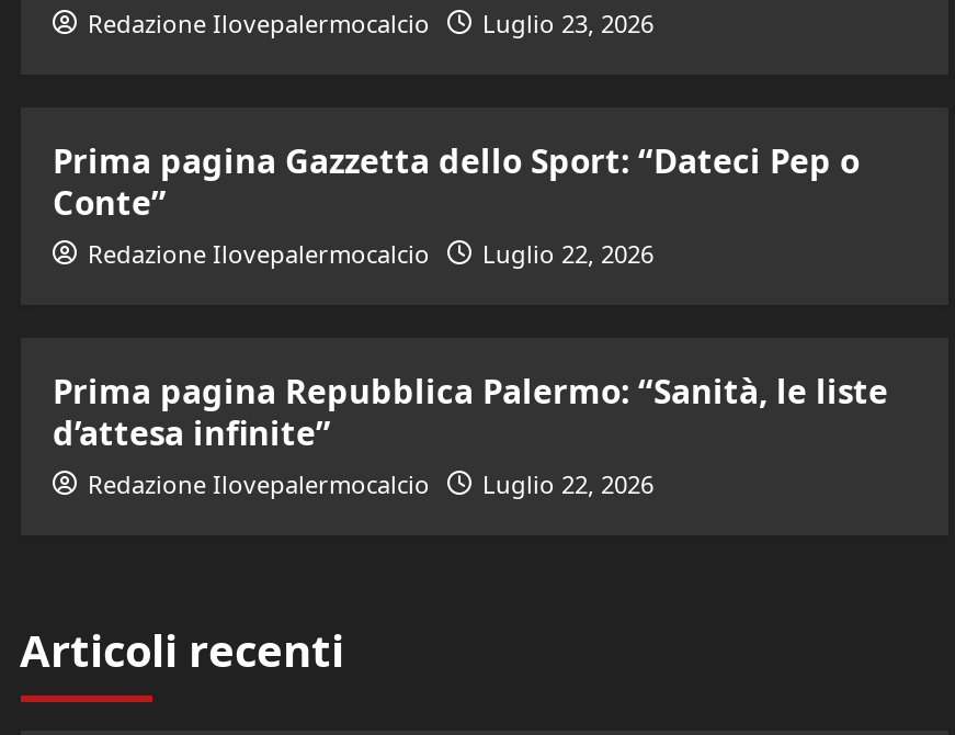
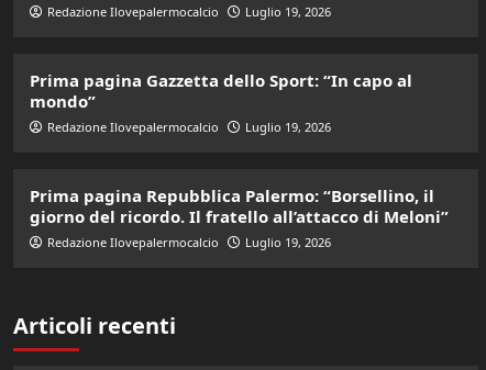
- Redazione Ilovepalermocalcio Luglio 23, 2026
+ Redazione Ilovepalermocalcio Luglio 19, 2026

- Prima pagina Gazzetta dello Sport: “Dateci Pep o
- Conte”
+ Prima pagina Gazzetta dello Sport: “In capo al
+ mondo”

- Redazione Ilovepalermocalcio Luglio 22, 2026
+ Redazione Ilovepalermocalcio Luglio 19, 2026

- Prima pagina Repubblica Palermo: “Sanità, le liste
- d’attesa infinite”
+ Prima pagina Repubblica Palermo: “Borsellino, il
+ giorno del ricordo. Il fratello all’attacco di Meloni”

- Redazione Ilovepalermocalcio Luglio 22, 2026
+ Redazione Ilovepalermocalcio Luglio 19, 2026
